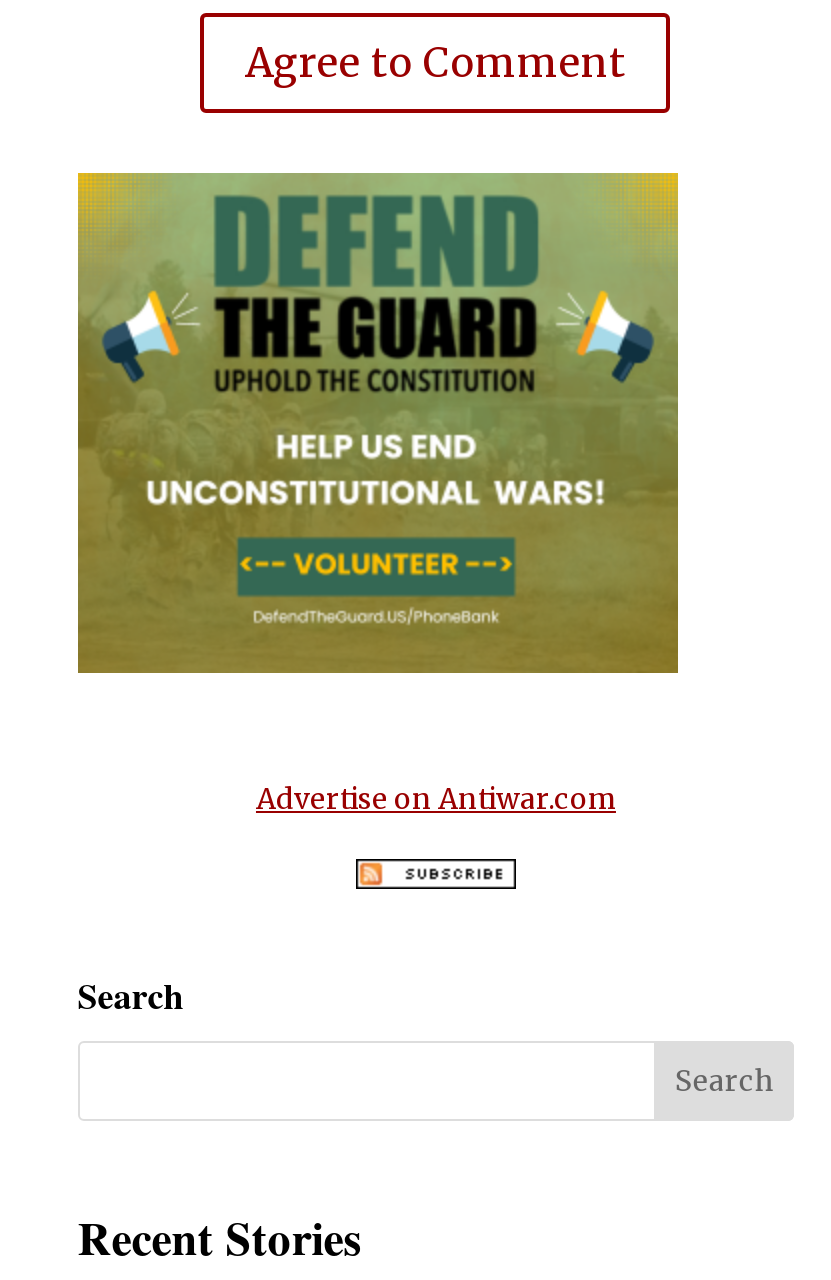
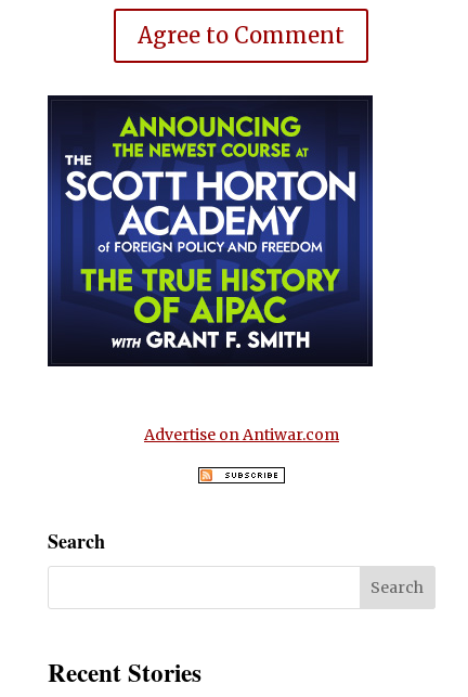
- [image]
+ [image]
